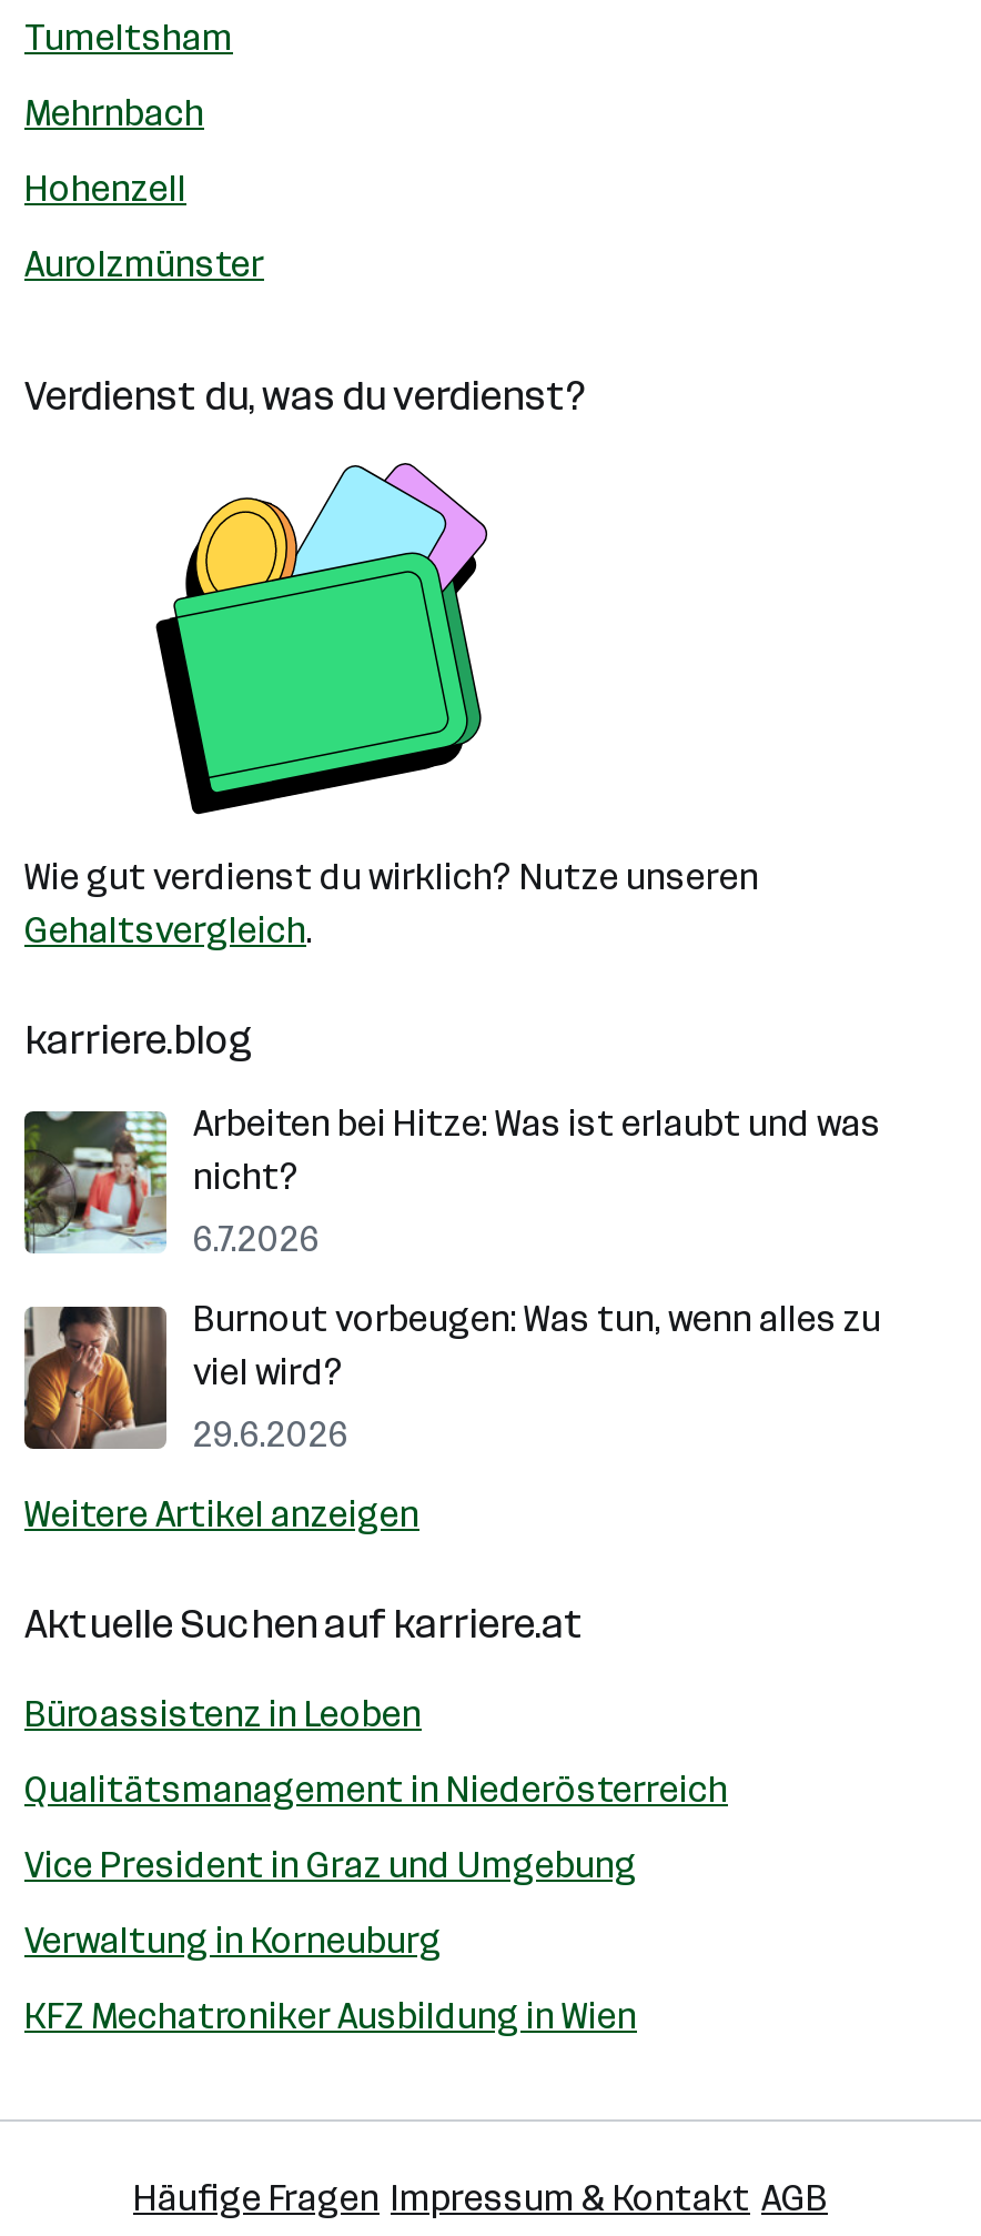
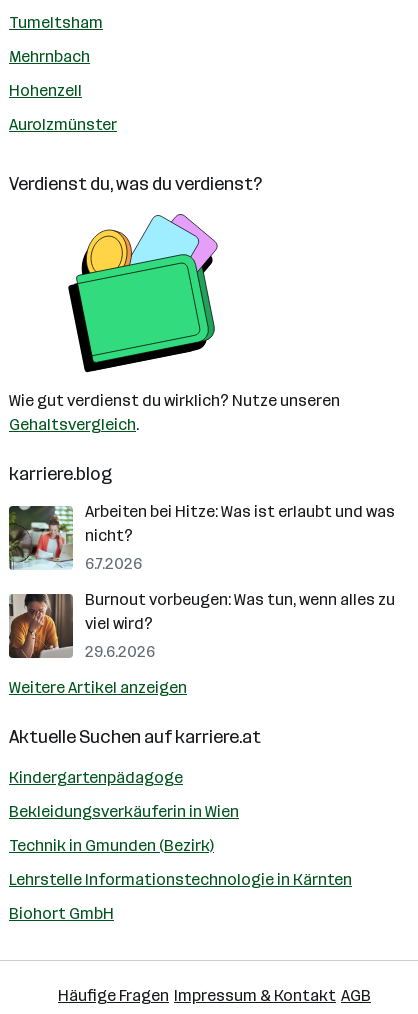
- Büroassistenz in Leoben
+ Kindergartenpädagoge

- Qualitätsmanagement in Niederösterreich
+ Bekleidungsverkäuferin in Wien

- Vice President in Graz und Umgebung
+ Technik in Gmunden (Bezirk)

- Verwaltung in Korneuburg
+ Lehrstelle Informationstechnologie in Kärnten

- KFZ Mechatroniker Ausbildung in Wien
+ Biohort GmbH
